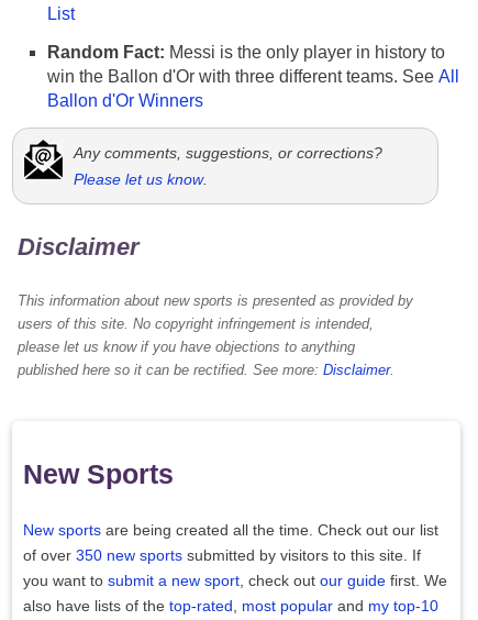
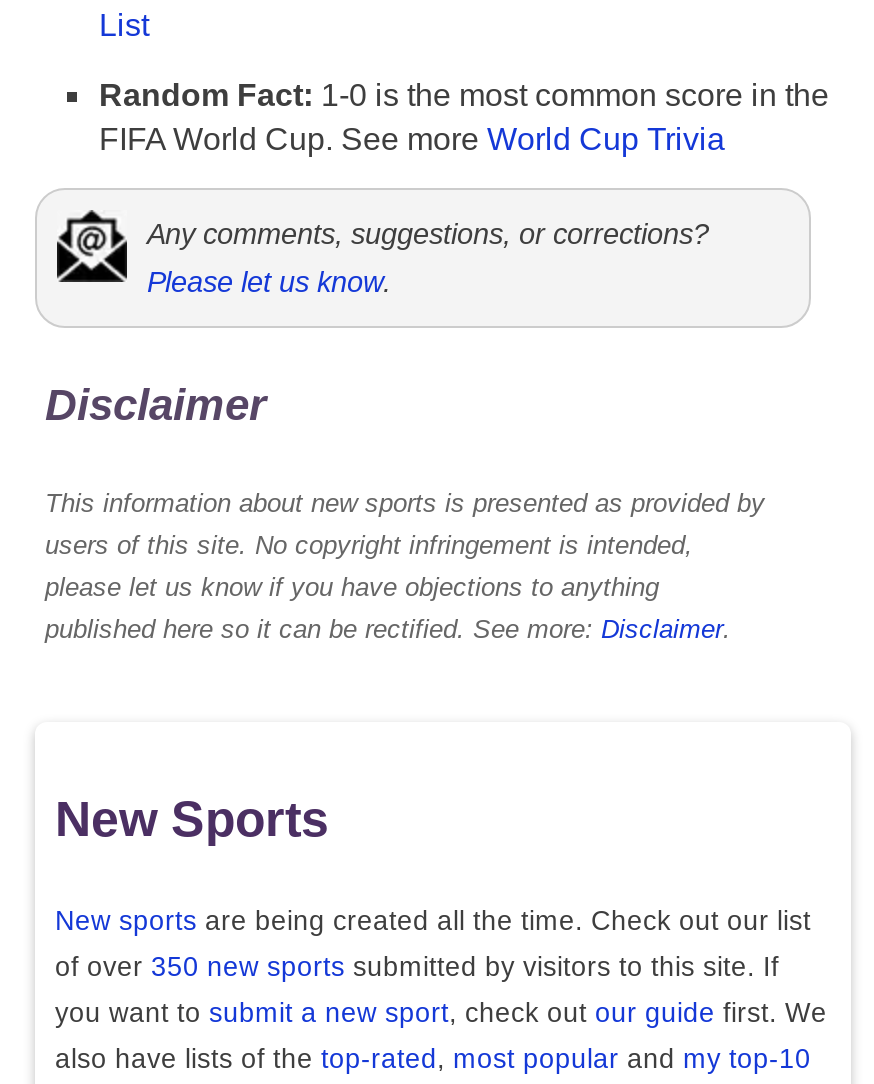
- Random Fact: Messi is the only player in history to
- win the Ballon d'Or with three different teams. See All
- Ballon d'Or Winners
+ Random Fact: 1-0 is the most common score in the
+ FIFA World Cup. See more World Cup Trivia
